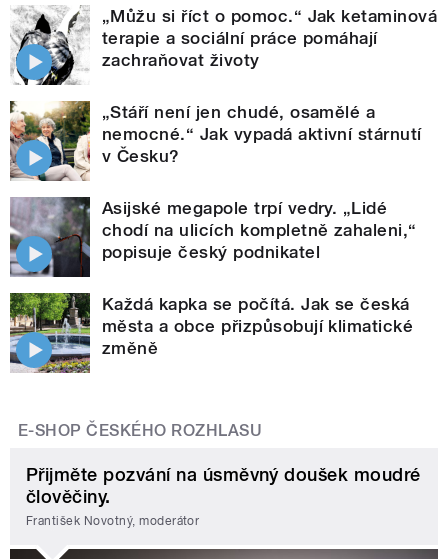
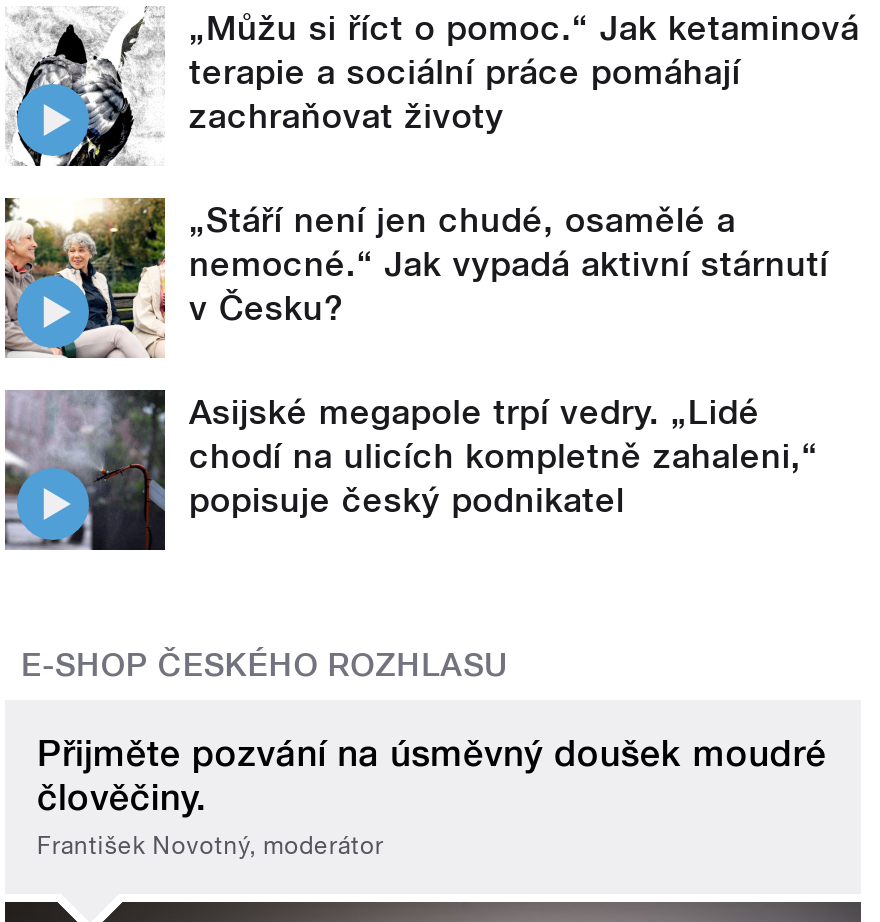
- [image]
- Každá kapka se počítá. Jak se česká
- města a obce přizpůsobují klimatické
- změně
